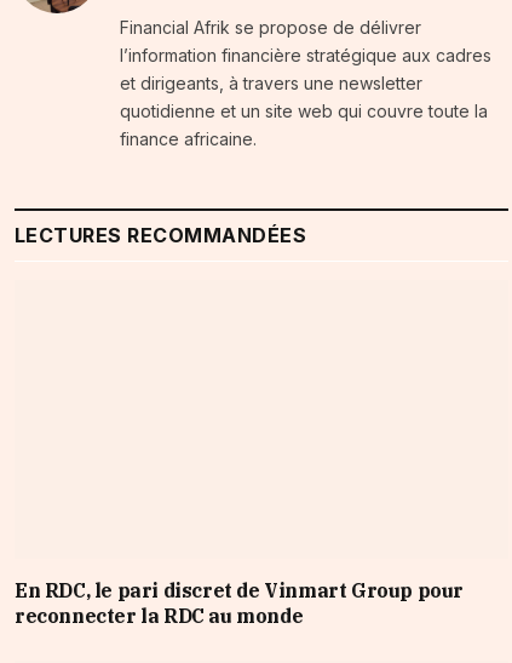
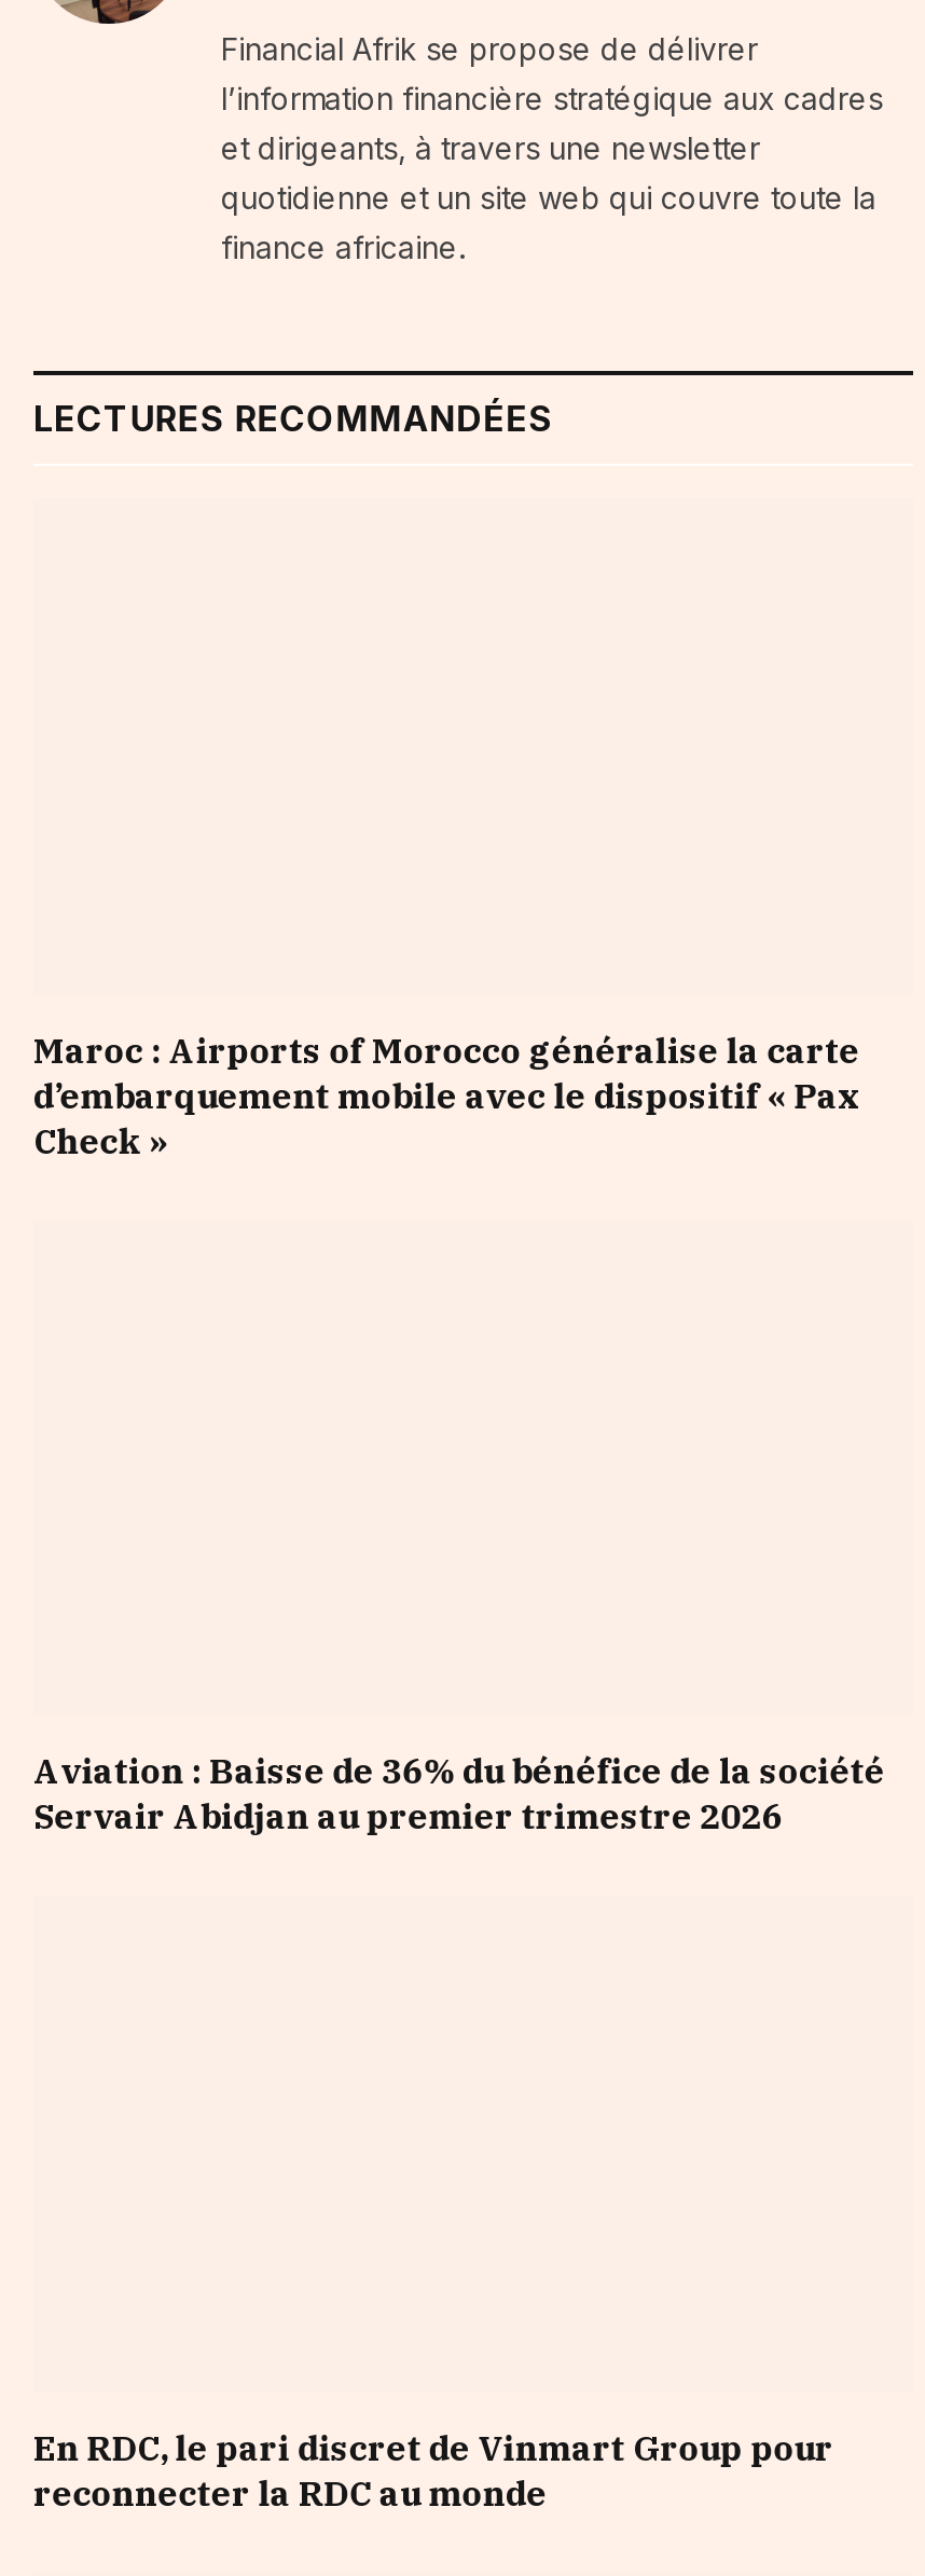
+ Maroc : Airports of Morocco généralise la carte
+ d’embarquement mobile avec le dispositif « Pax
+ Check »

+ Aviation : Baisse de 36% du bénéfice de la société
+ Servair Abidjan au premier trimestre 2026
